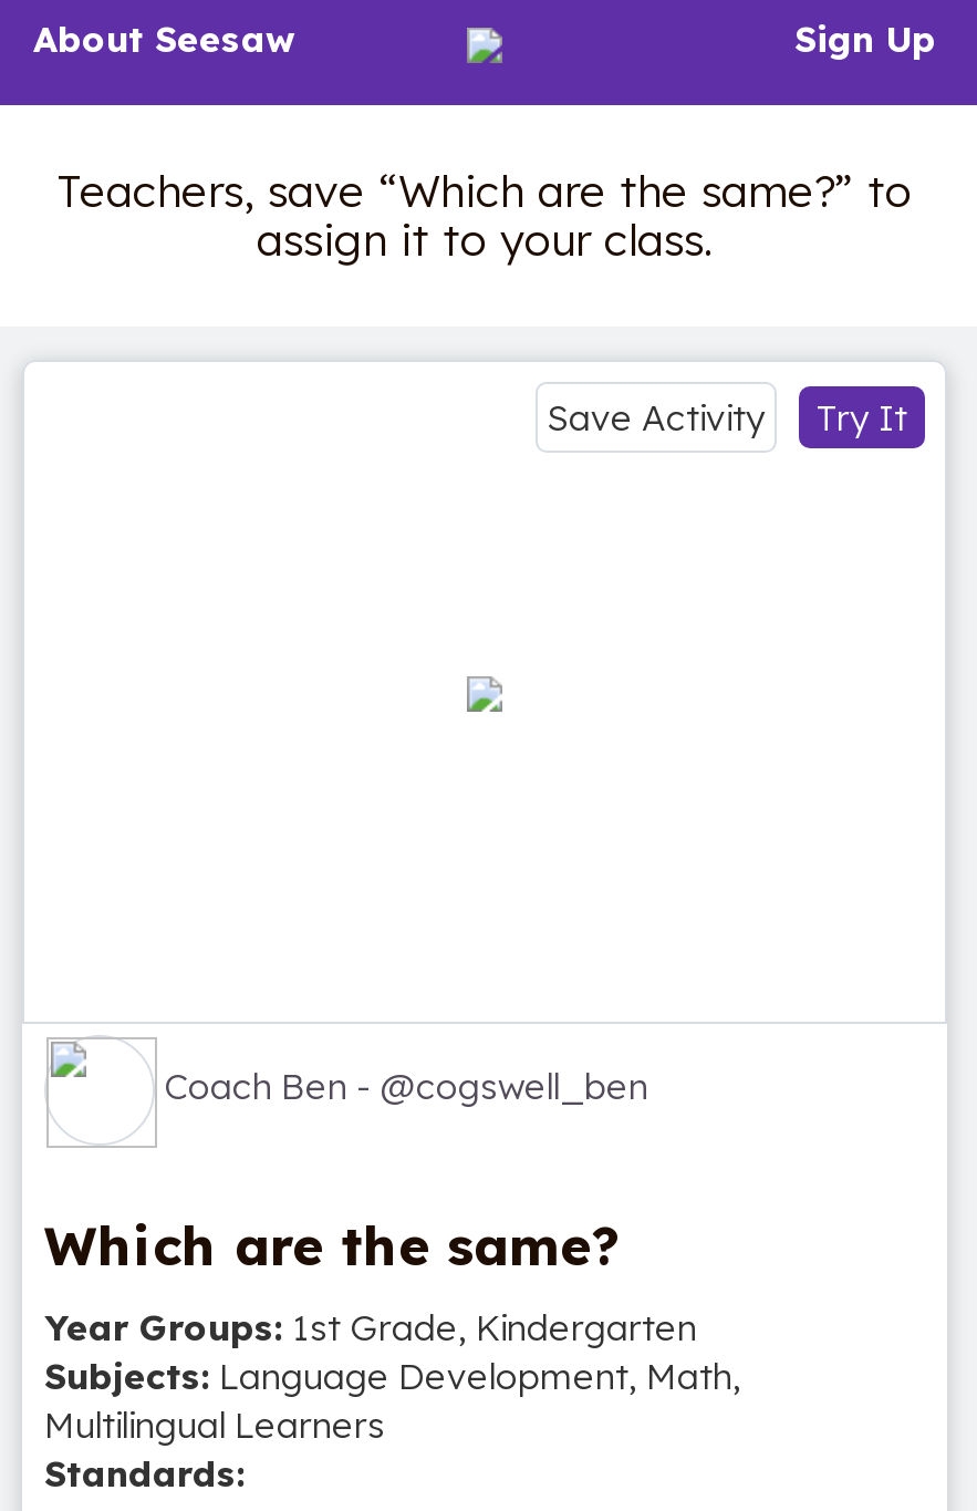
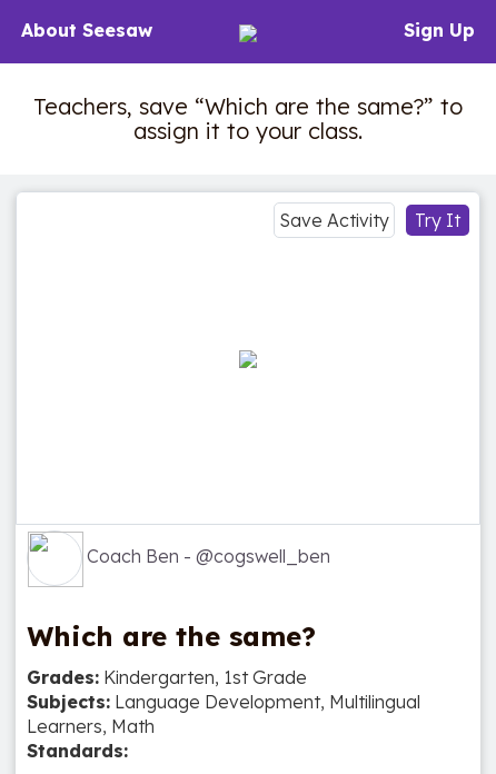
- Year Groups: 1st Grade, Kindergarten
- Subjects: Language Development, Math,
- Multilingual Learners
+ Grades: Kindergarten, 1st Grade
+ Subjects: Language Development, Multilingual
+ Learners, Math
